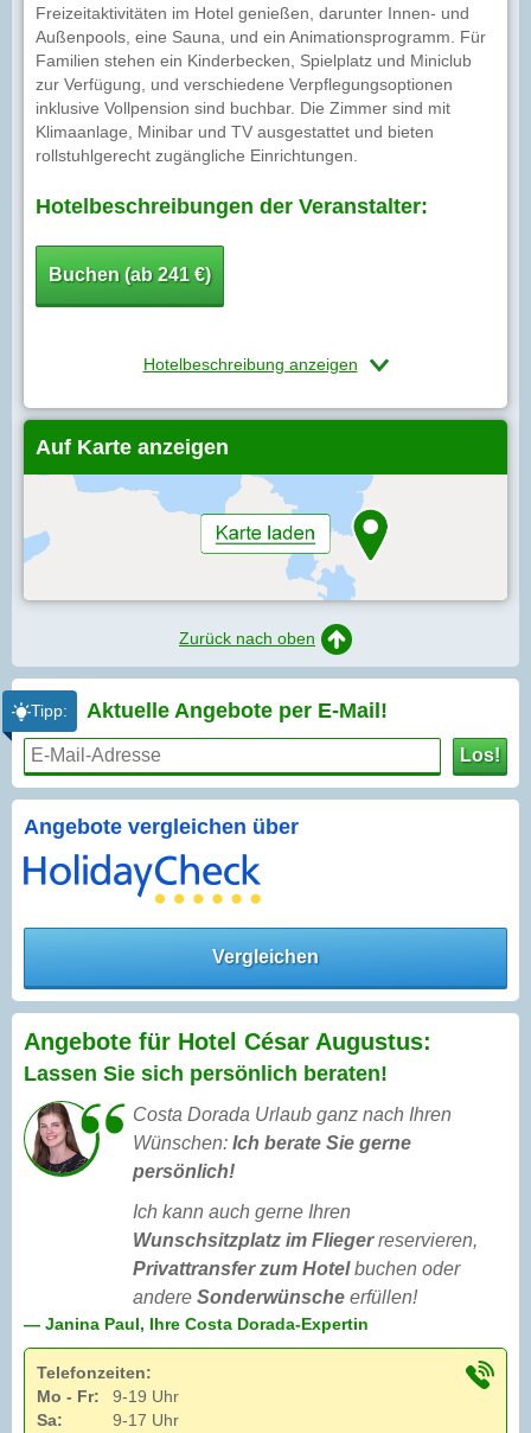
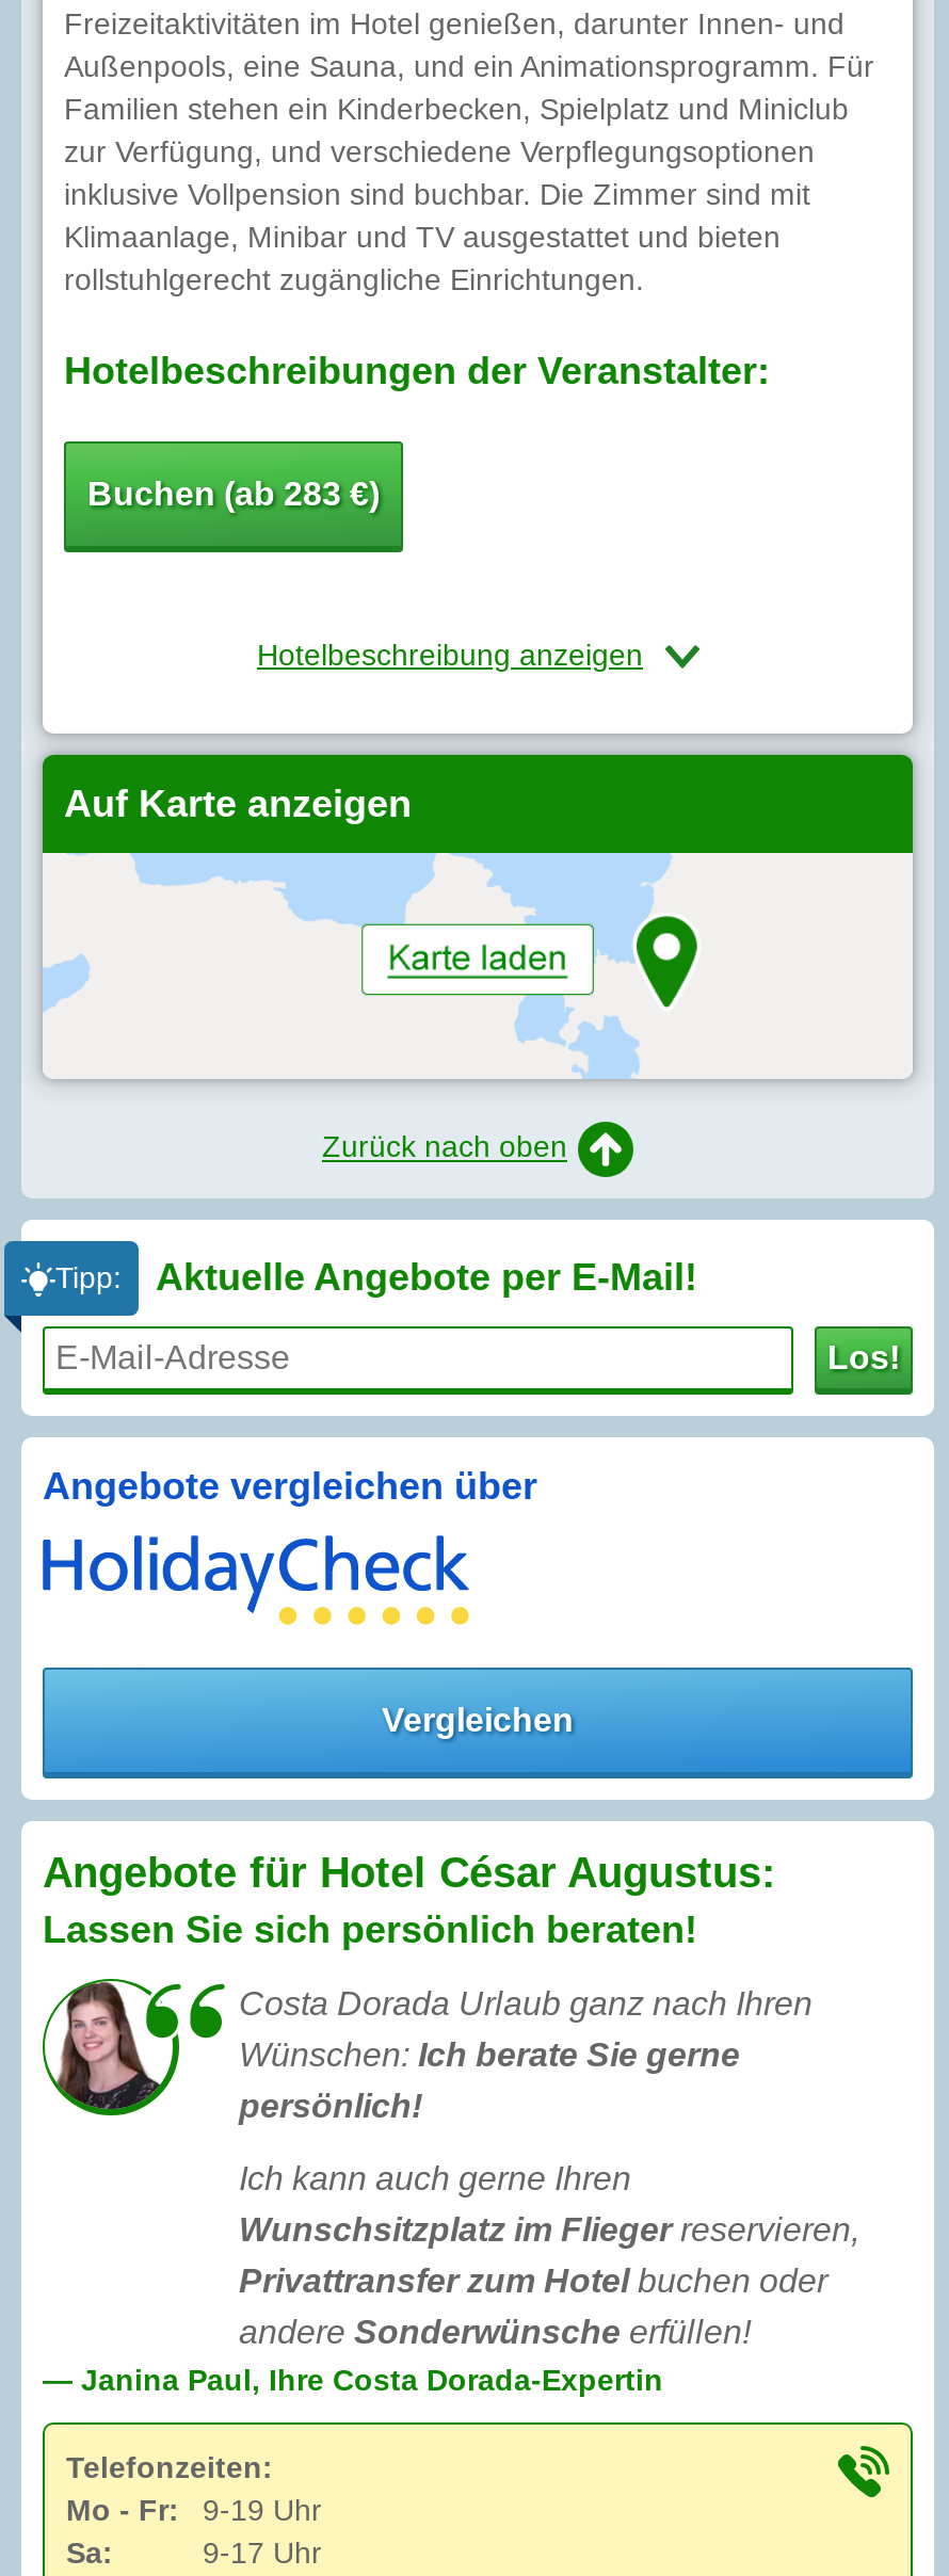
- Buchen (ab 241 €)
+ Buchen (ab 283 €)
